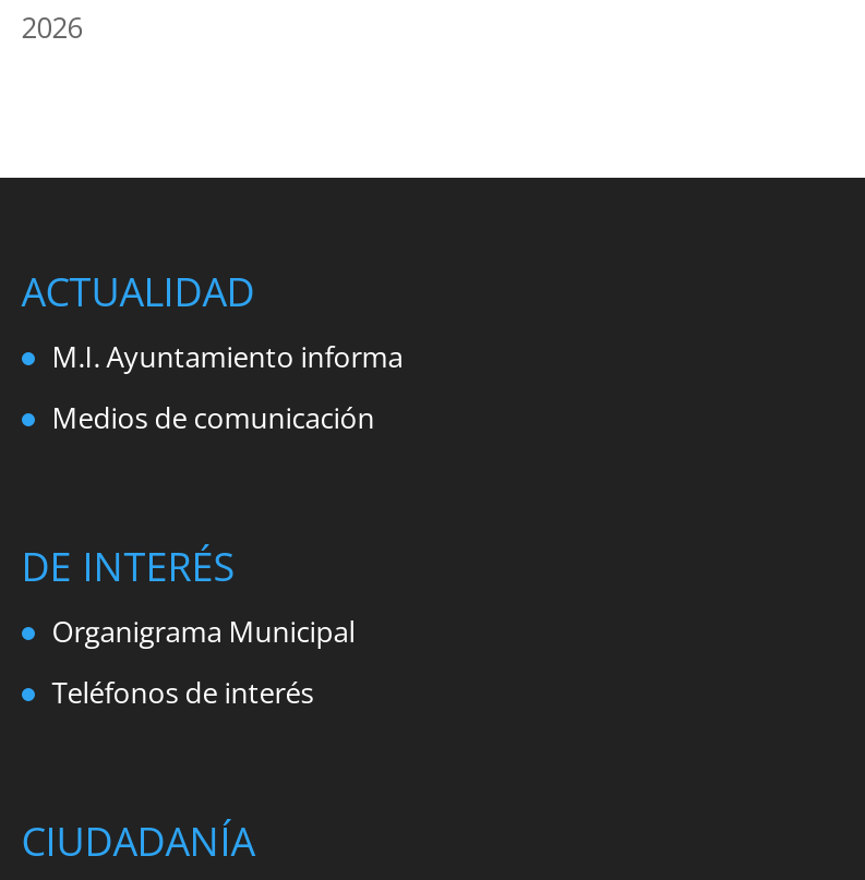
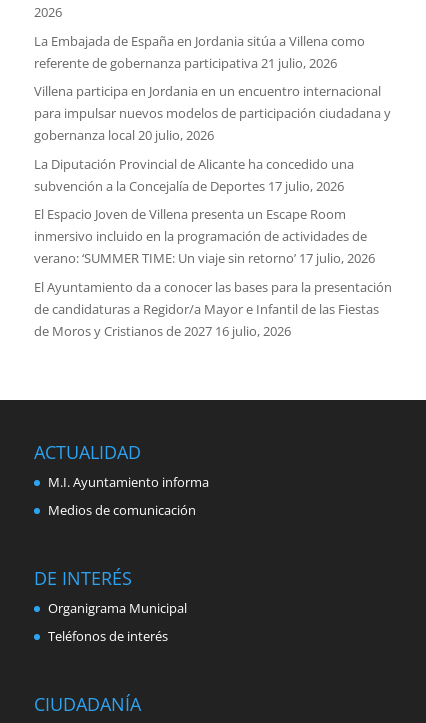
+ La Embajada de España en Jordania sitúa a Villena como
+ referente de gobernanza participativa 21 julio, 2026
+ Villena participa en Jordania en un encuentro internacional
+ para impulsar nuevos modelos de participación ciudadana y
+ gobernanza local 20 julio, 2026
+ La Diputación Provincial de Alicante ha concedido una
+ subvención a la Concejalía de Deportes 17 julio, 2026
+ El Espacio Joven de Villena presenta un Escape Room
+ inmersivo incluido en la programación de actividades de
+ verano: ‘SUMMER TIME: Un viaje sin retorno’ 17 julio, 2026
+ El Ayuntamiento da a conocer las bases para la presentación
+ de candidaturas a Regidor/a Mayor e Infantil de las Fiestas
+ de Moros y Cristianos de 2027 16 julio, 2026
